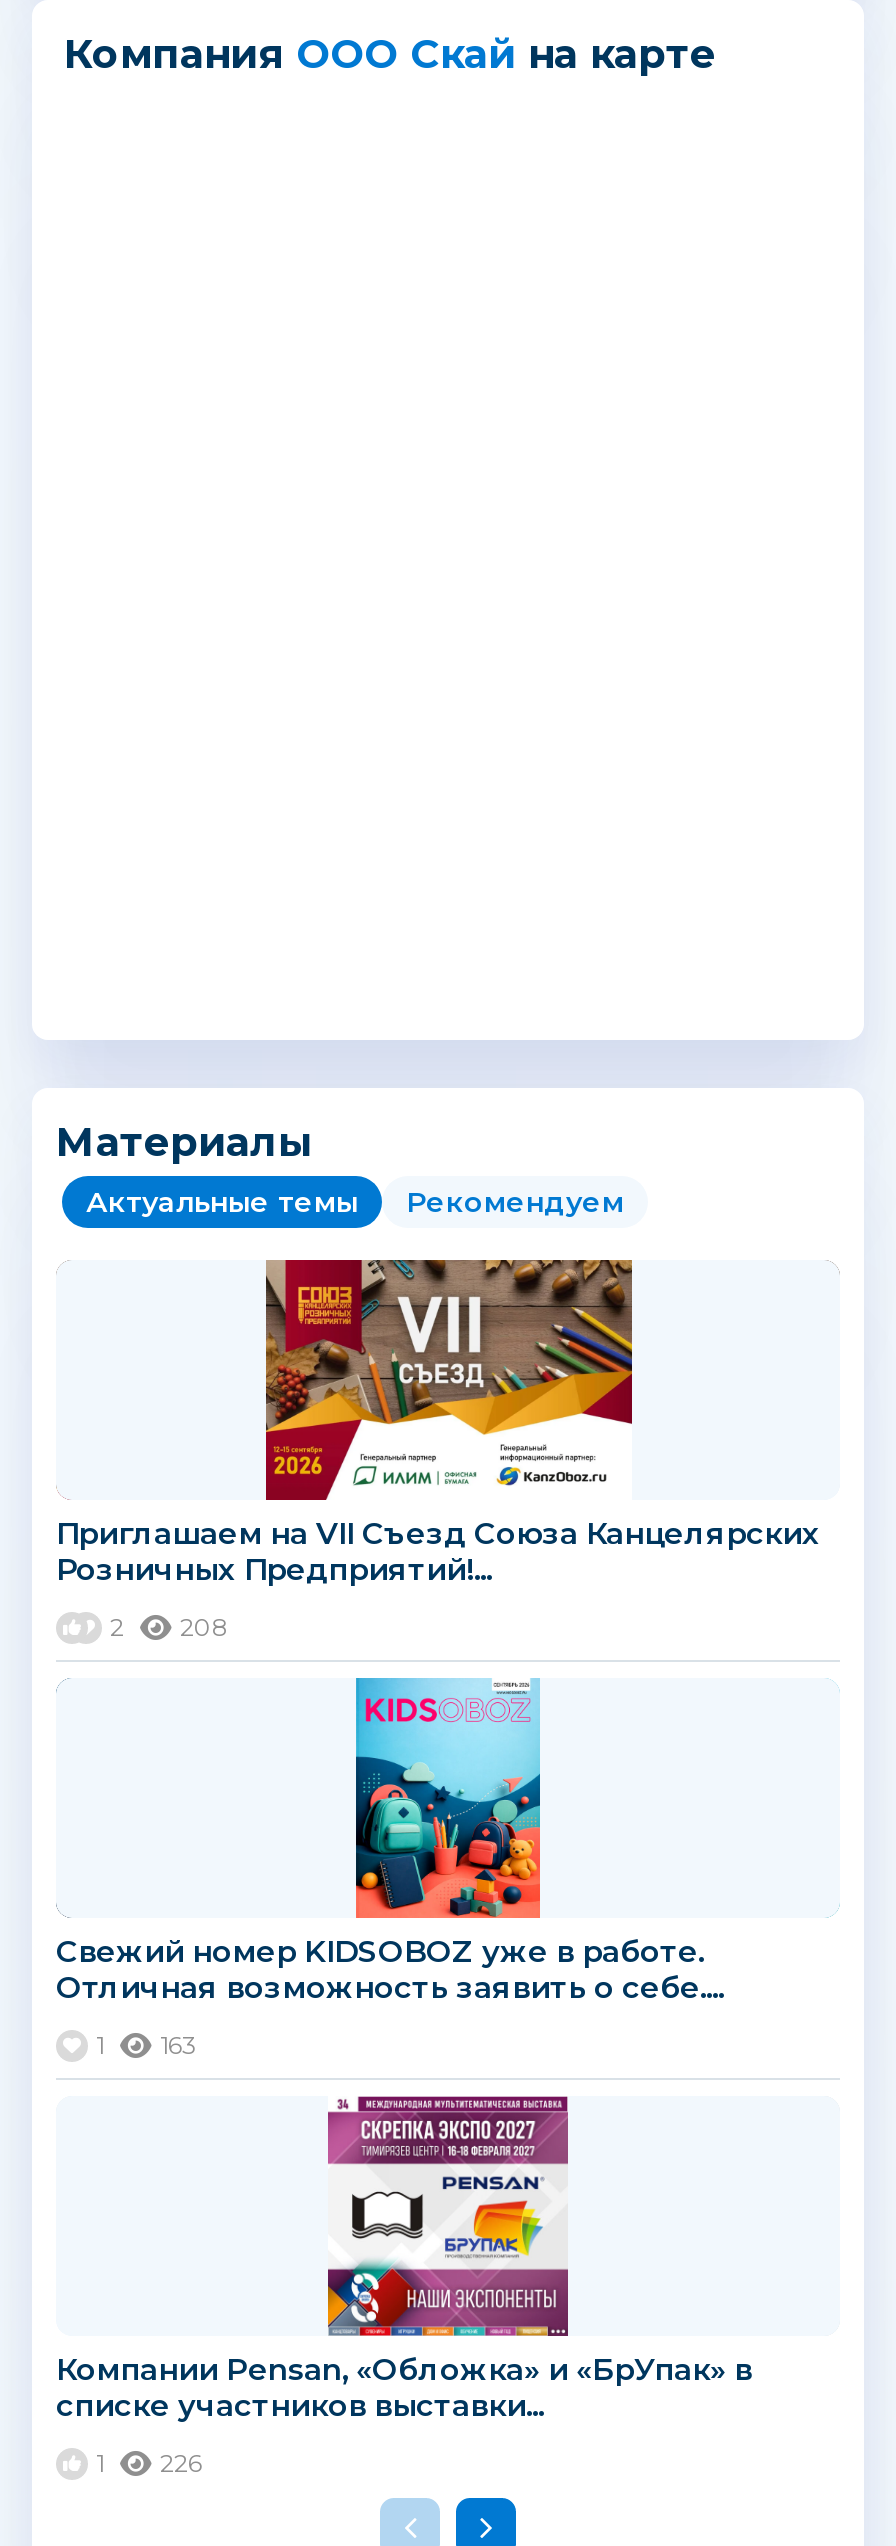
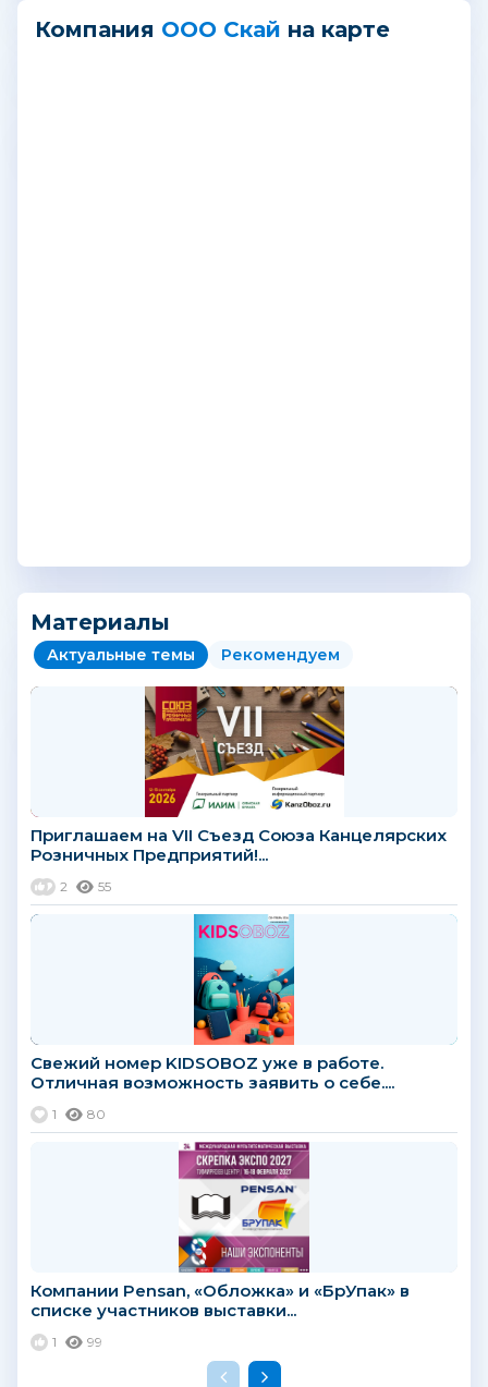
- 2 208
+ 2 55

- 1 163
+ 1 80

- 1 226
+ 1 99
